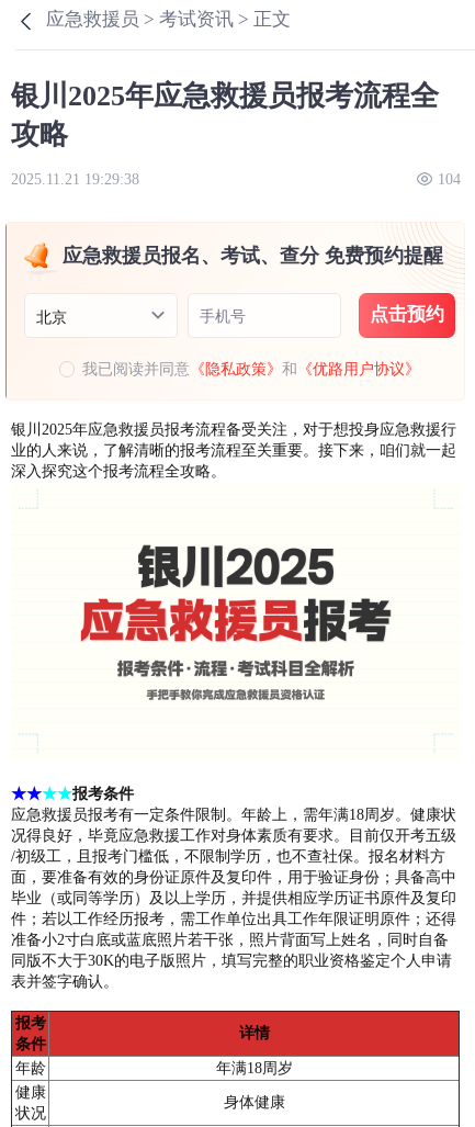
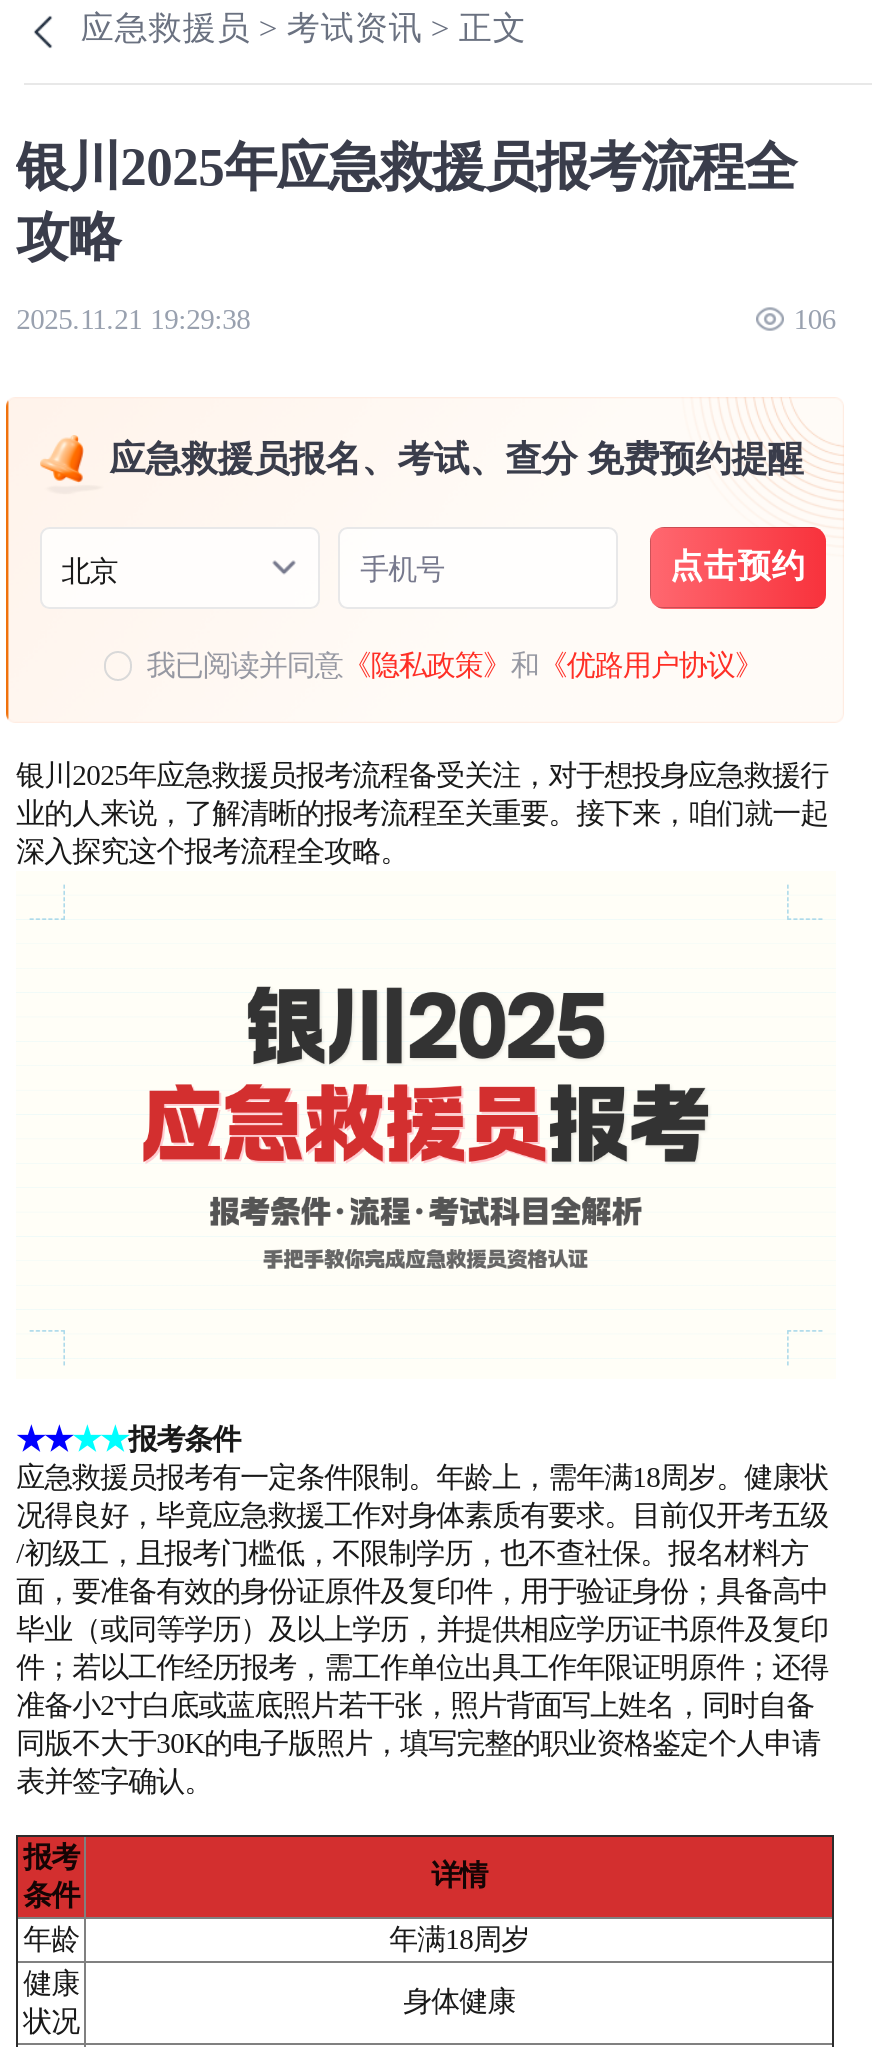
- 104
+ 106
